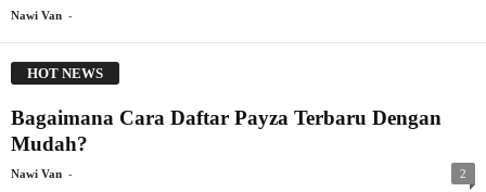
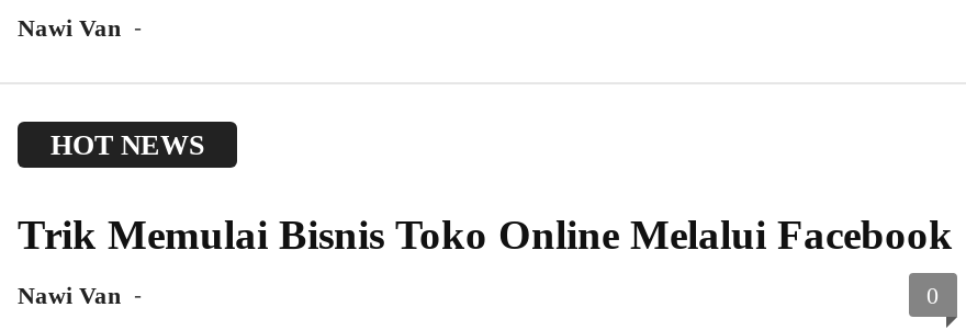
- Bagaimana Cara Daftar Payza Terbaru Dengan
- Mudah?
+ Trik Memulai Bisnis Toko Online Melalui Facebook

- 2
+ 0
